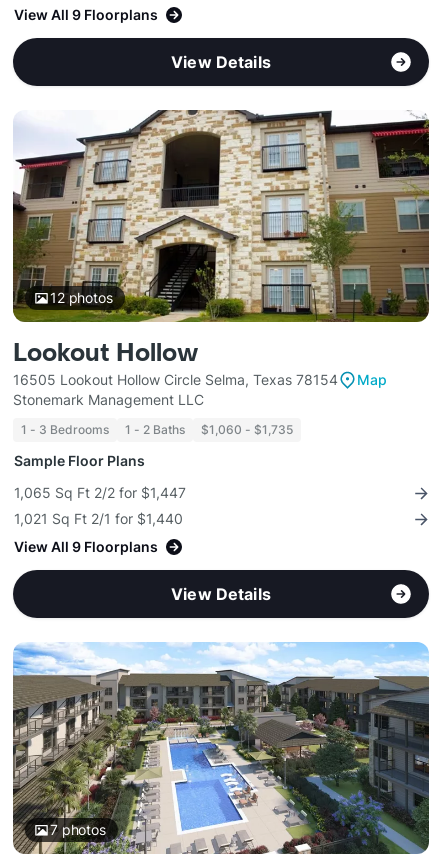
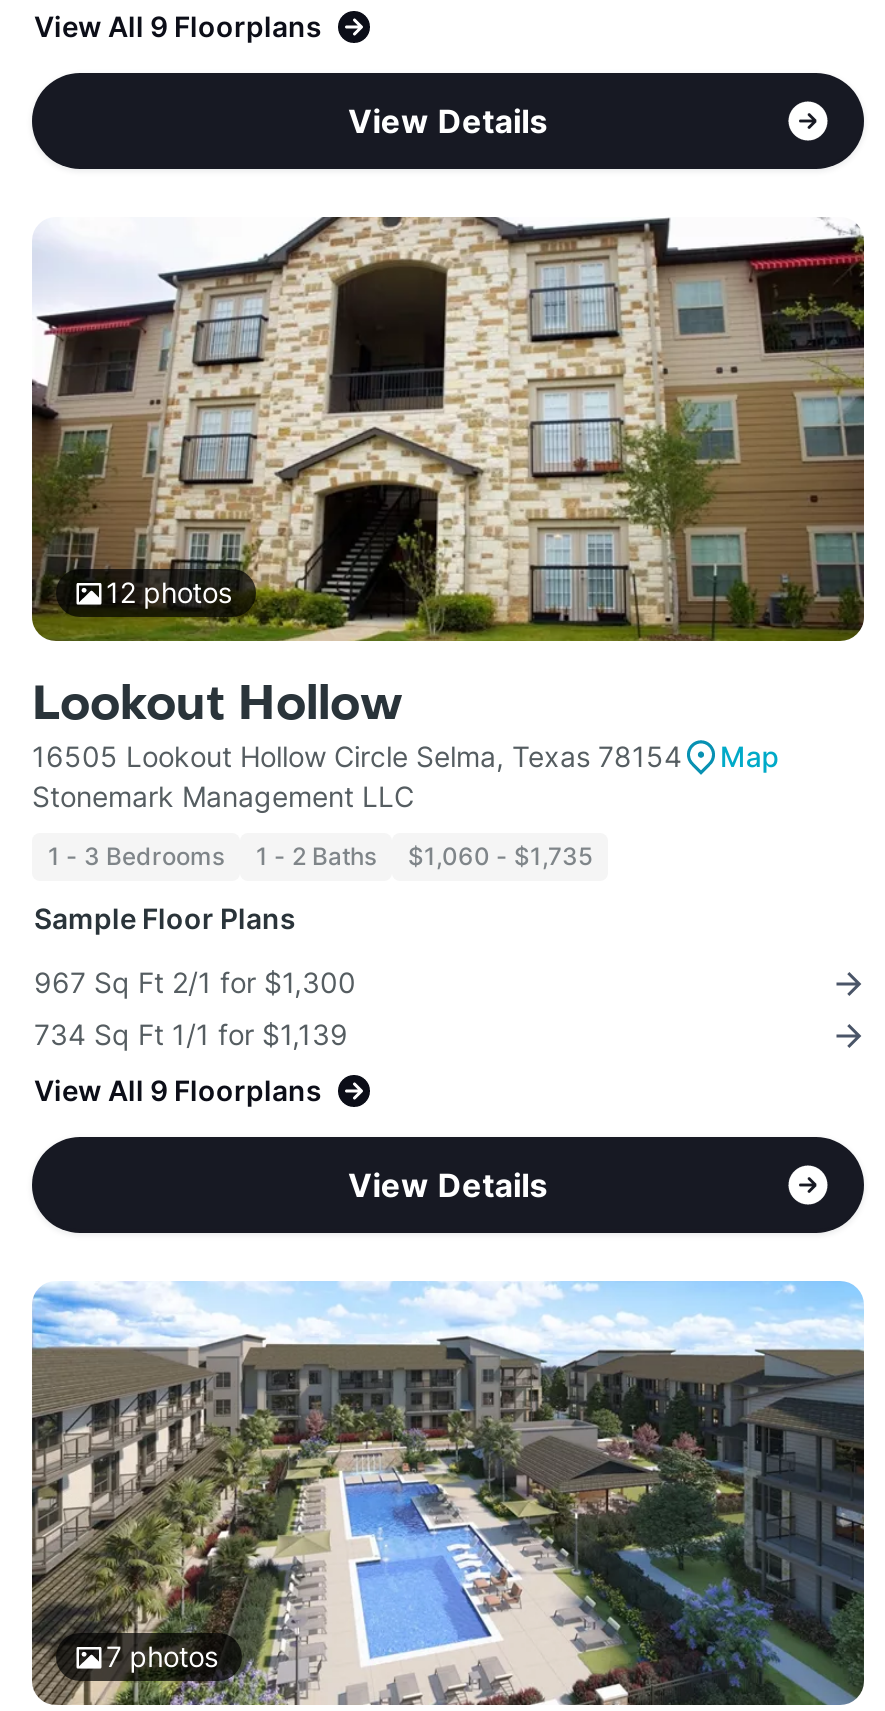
- 1,065 Sq Ft 2/2 for $1,447
+ 967 Sq Ft 2/1 for $1,300

- 1,021 Sq Ft 2/1 for $1,440
+ 734 Sq Ft 1/1 for $1,139
